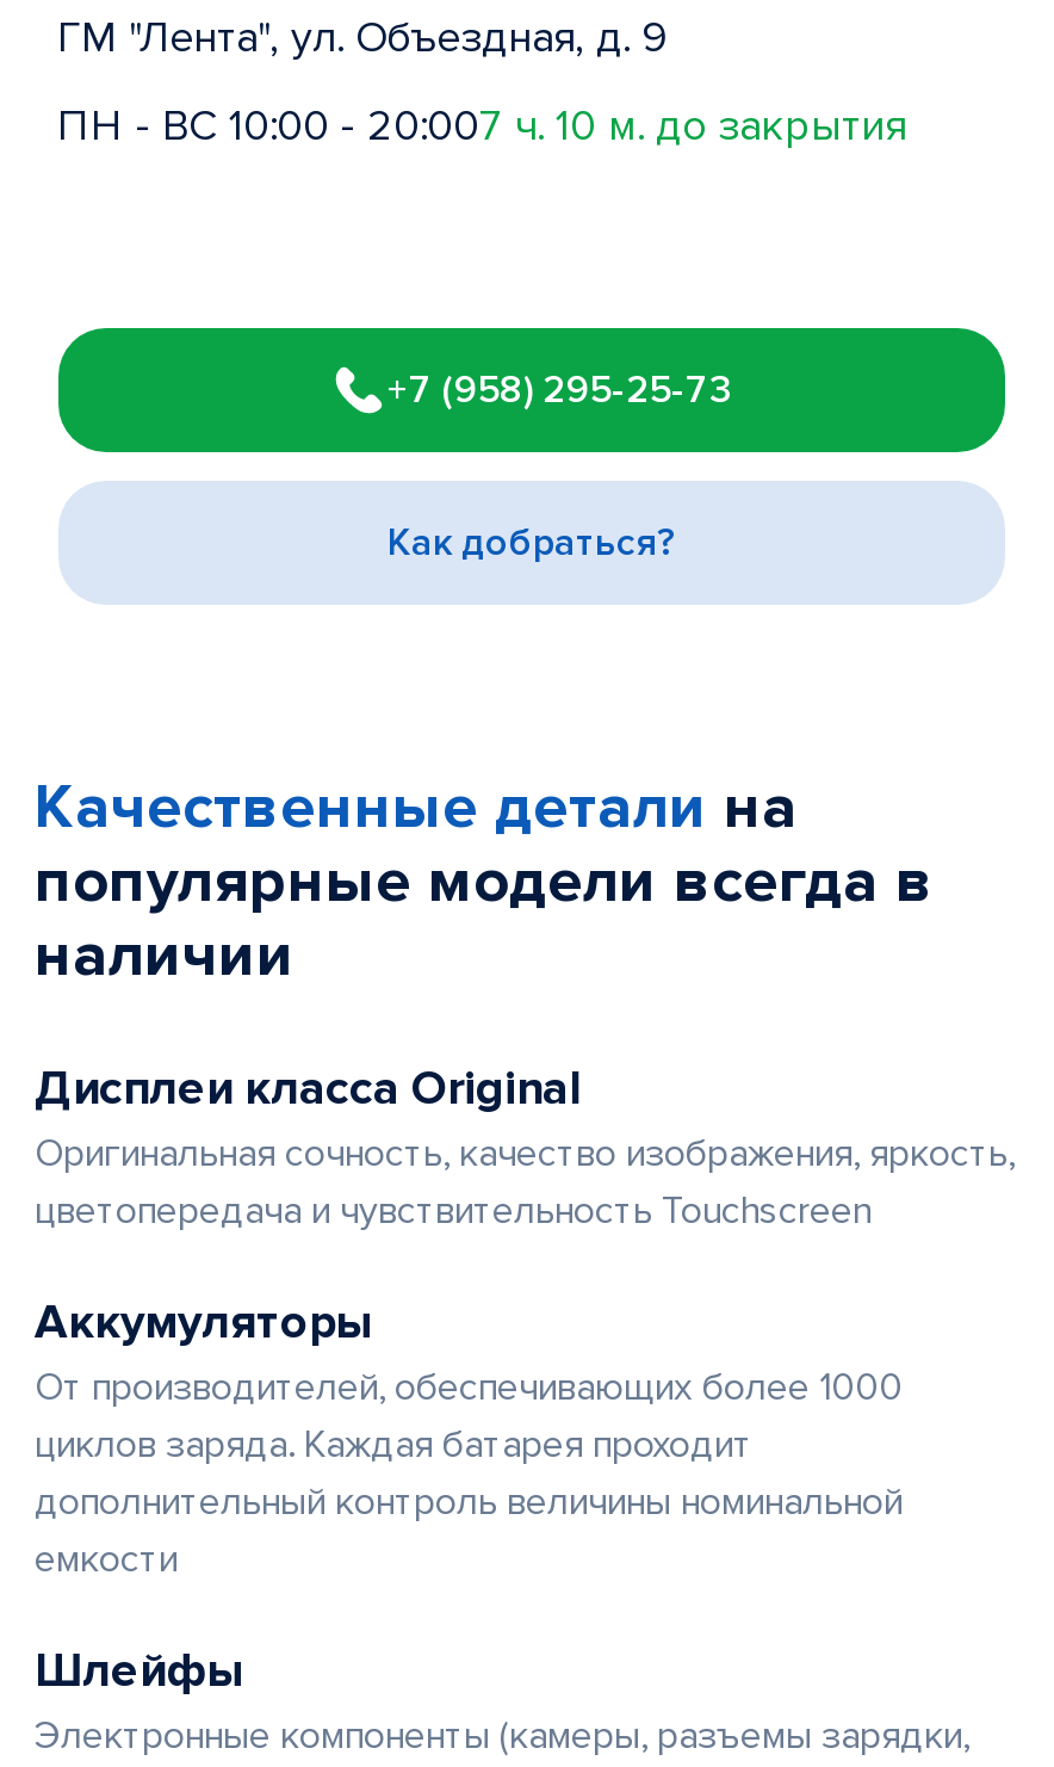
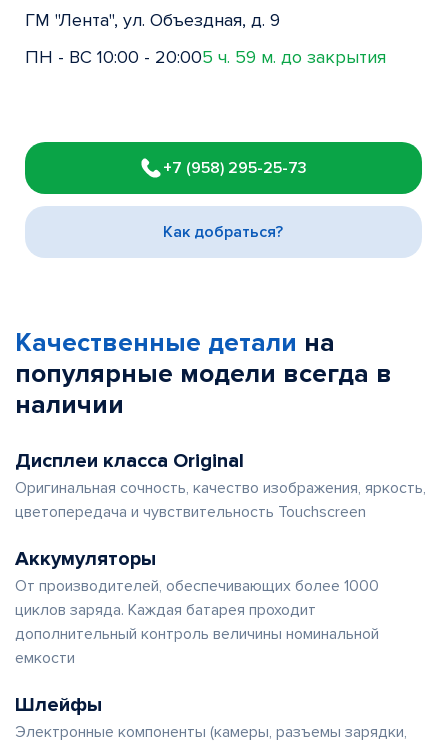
- ПН - ВС 10:00 - 20:007 ч. 10 м. до закрытия
+ ПН - ВС 10:00 - 20:005 ч. 59 м. до закрытия
